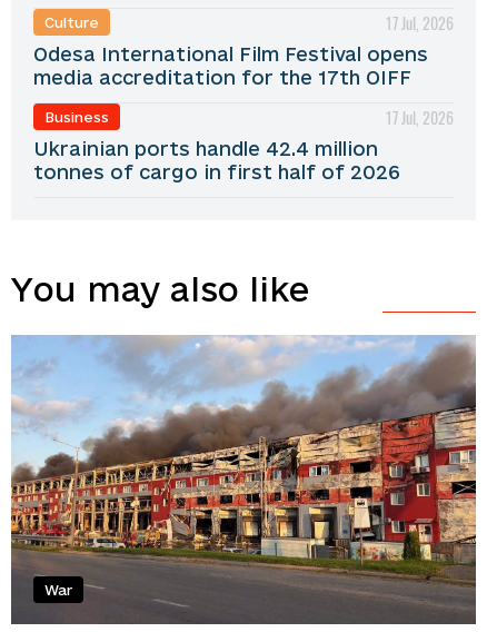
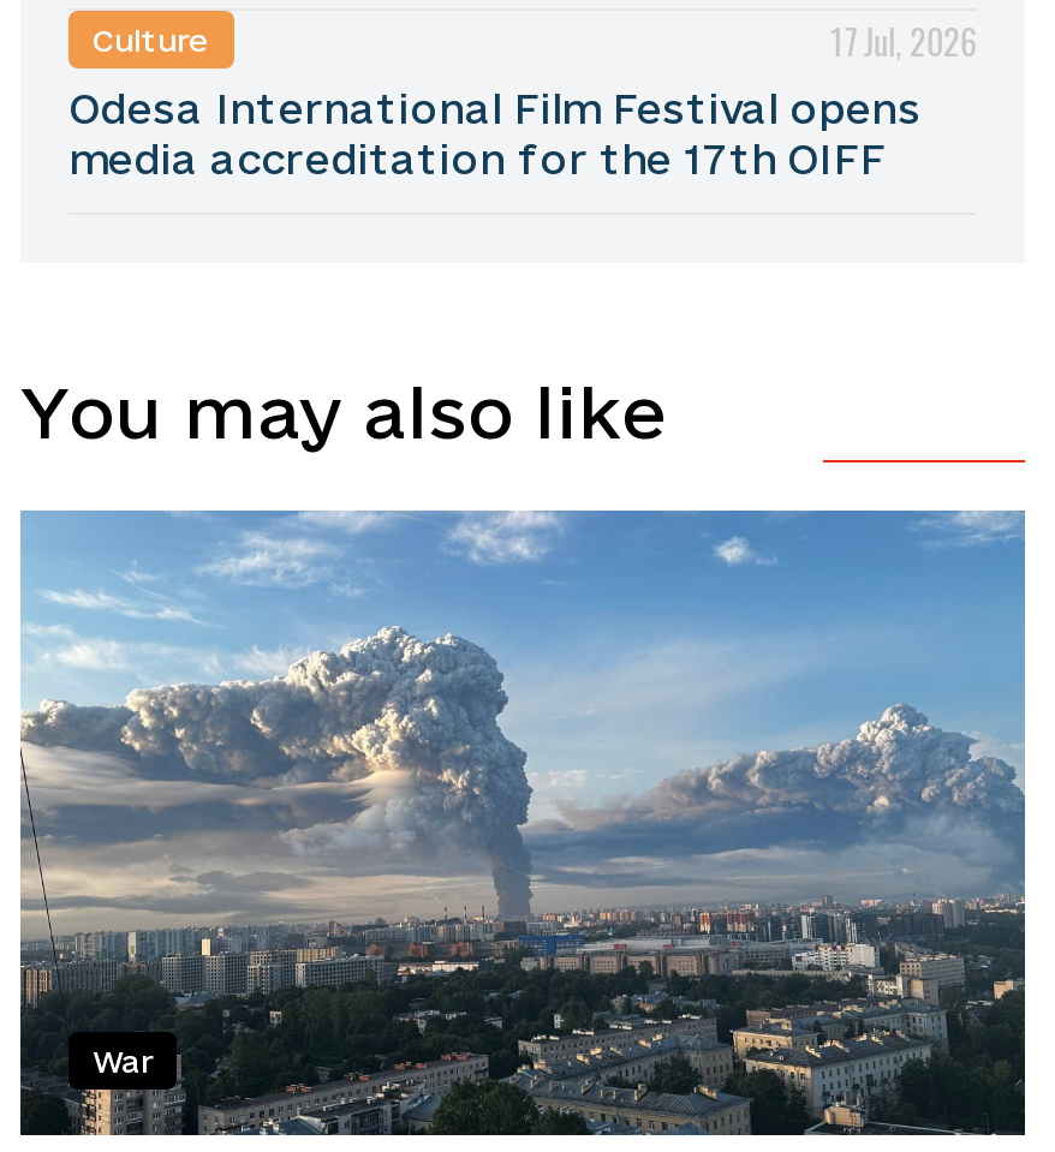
- Business
- 17 Jul, 2026
- Ukrainian ports handle 42.4 million
- tonnes of cargo in first half of 2026

- [image]
+ [image]
